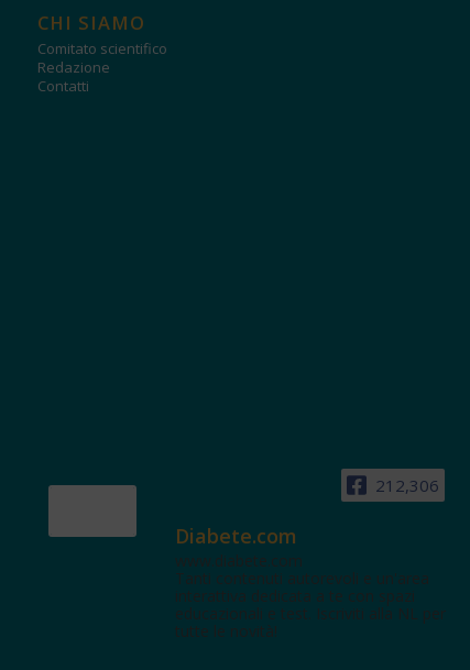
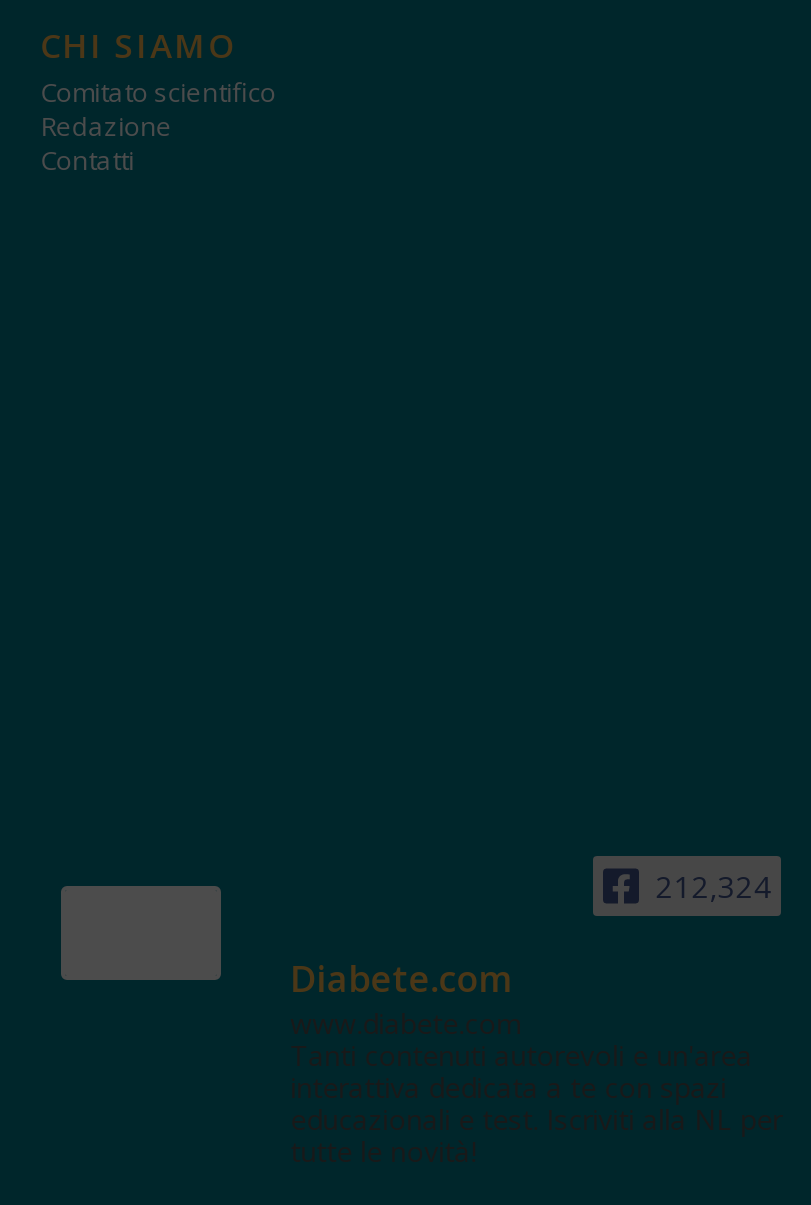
- 212,306
+ 212,324
